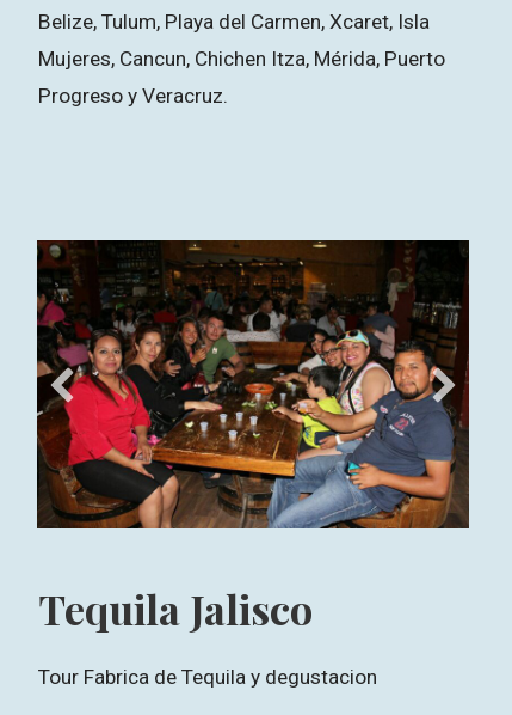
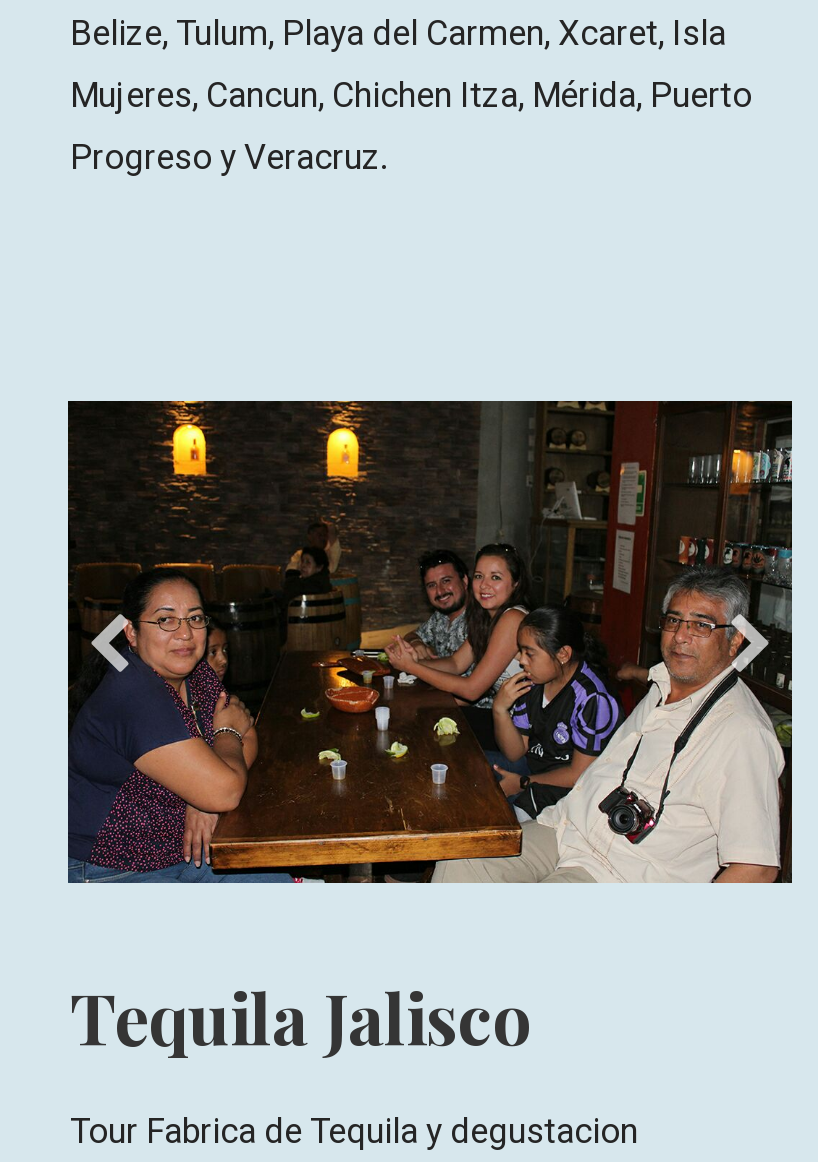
- [image]
+ [image]
